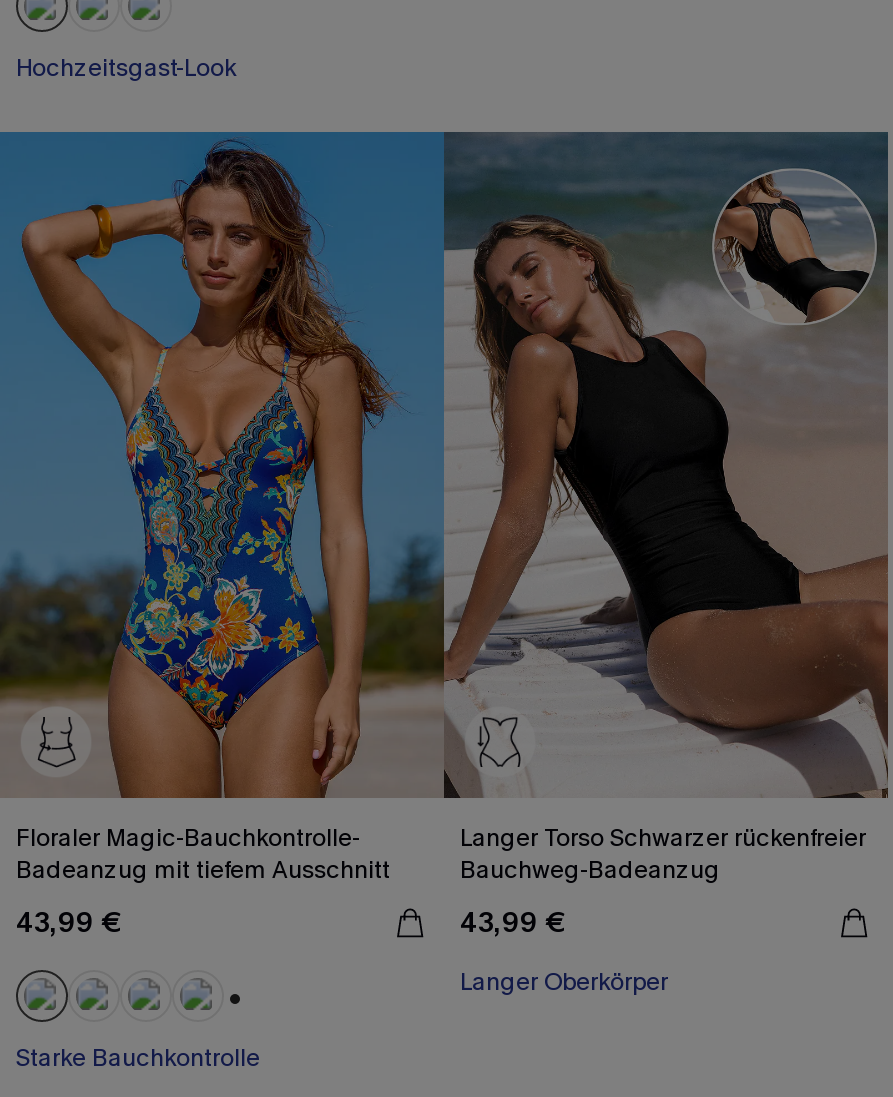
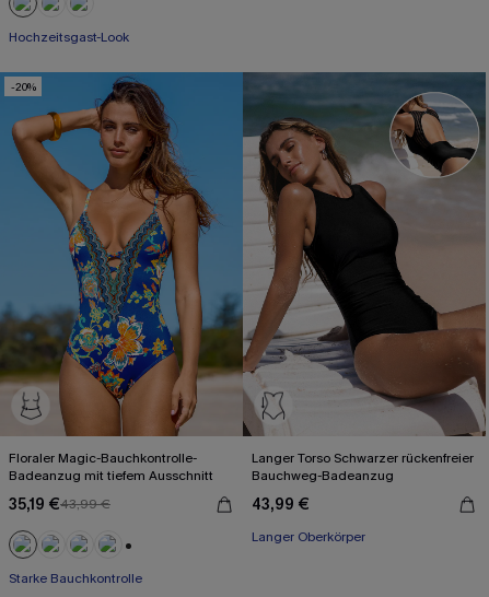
+ -20%

- 43,99 €
+ 35,19 €43,99 €
